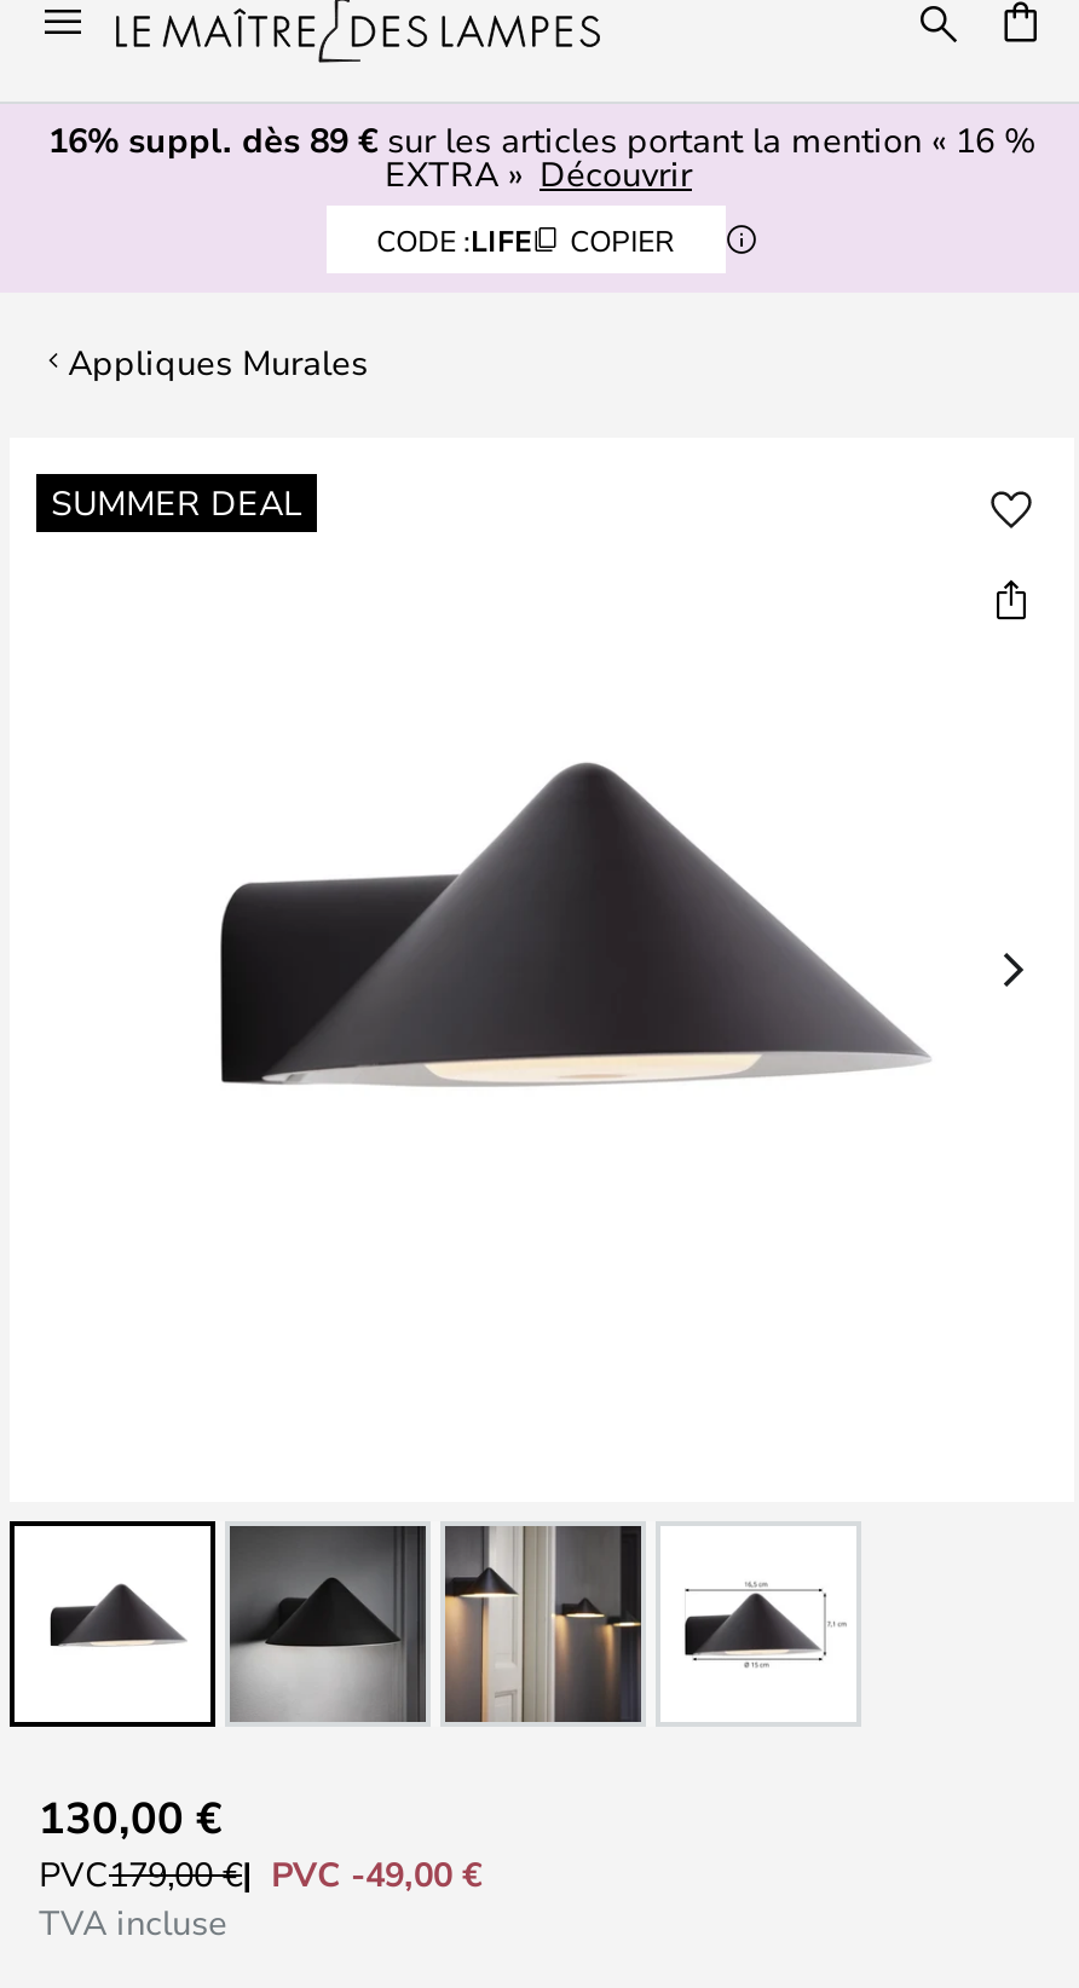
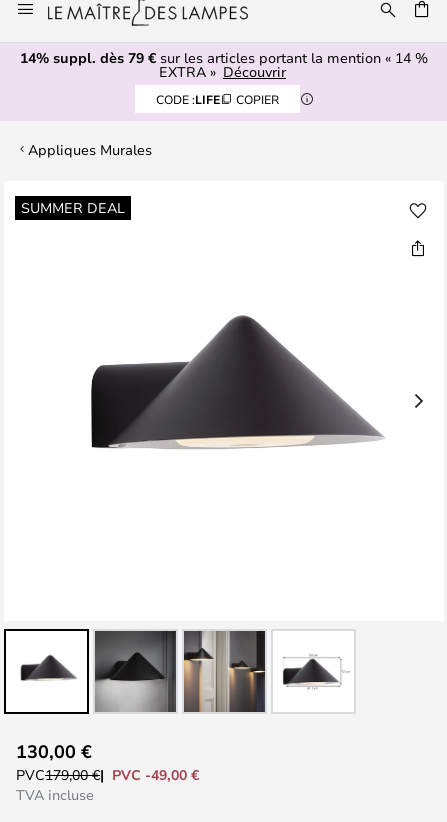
- 16% suppl. dès 89 €sur les articles portant la mention « 16 %
+ 14% suppl. dès 79 €sur les articles portant la mention « 14 %
